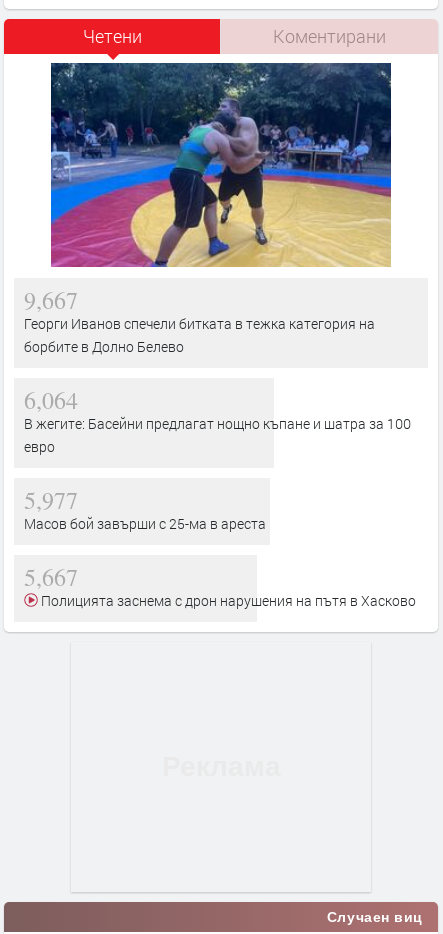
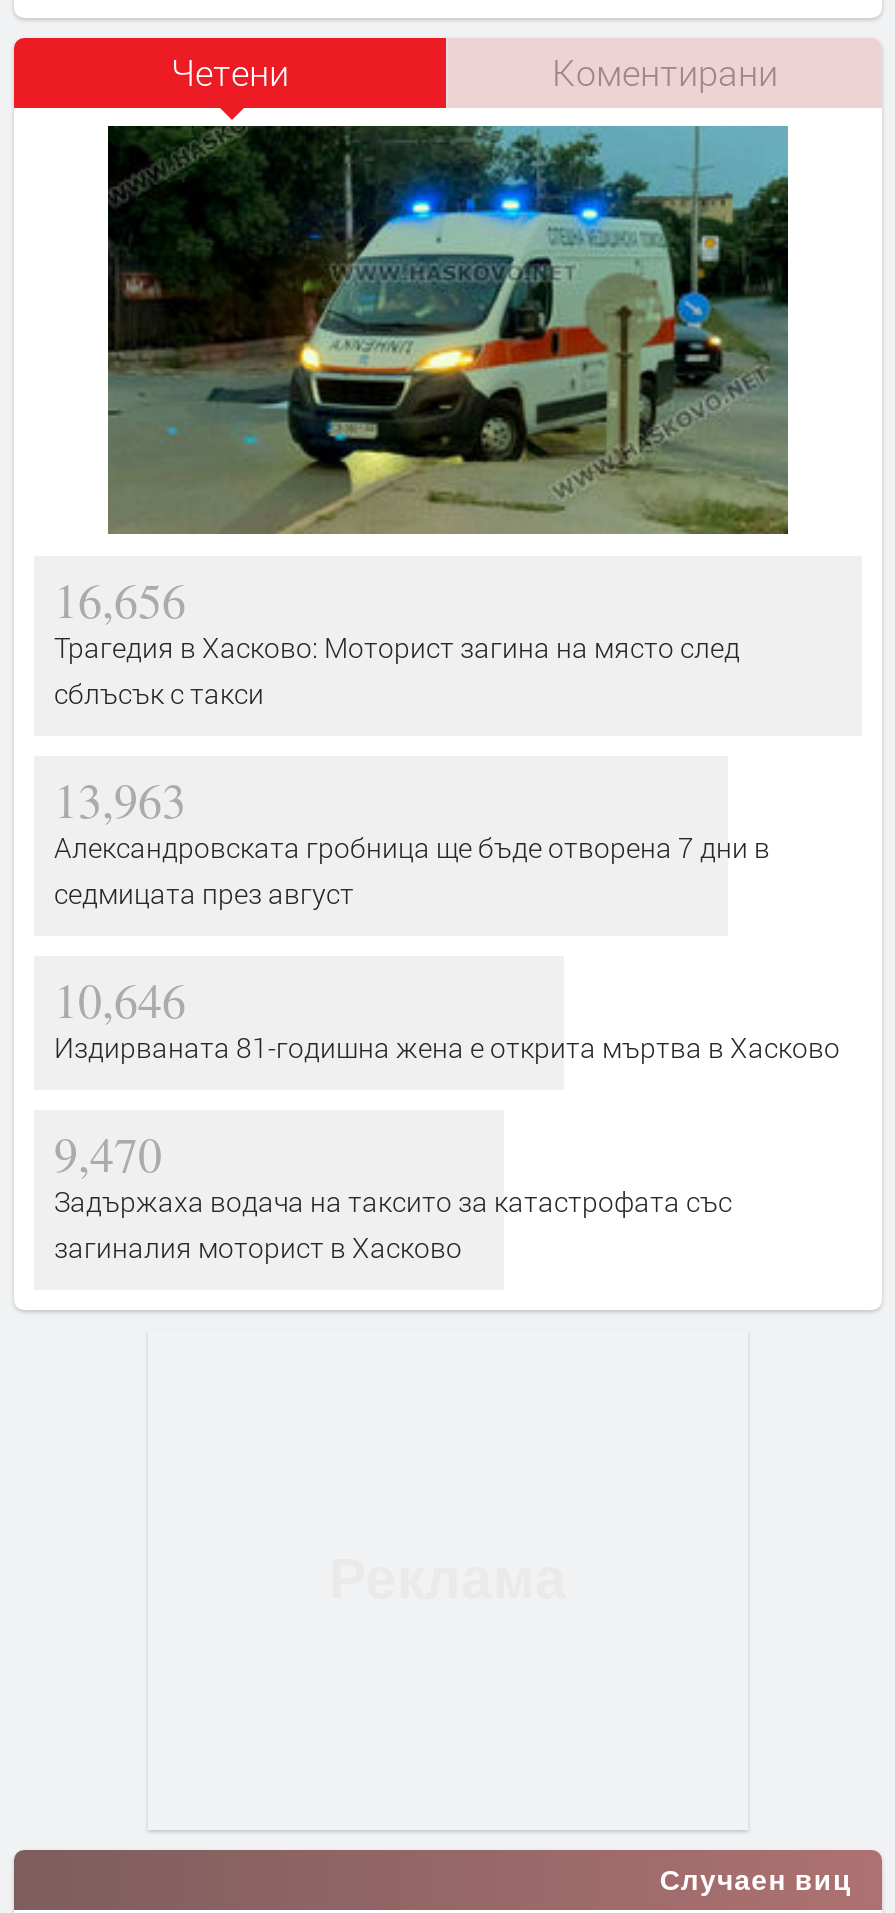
- [image]
- 9,667
- Георги Иванов спечели битката в тежка категория на
- борбите в Долно Белево
+ [image]
+ 16,656
+ Трагедия в Хасково: Моторист загина на място след
+ сблъсък с такси

- 6,064
- В жегите: Басейни предлагат нощно къпане и шатра за 100
- евро
+ 13,963
+ Александровската гробница ще бъде отворена 7 дни в
+ седмицата през август

- 5,977
- Масов бой завърши с 25-ма в ареста
+ 10,646
+ Издирваната 81-годишна жена е открита мъртва в Хасково

- 5,667
- Полицията заснема с дрон нарушения на пътя в Хасково
+ 9,470
+ Задържаха водача на таксито за катастрофата със
+ загиналия моторист в Хасково
